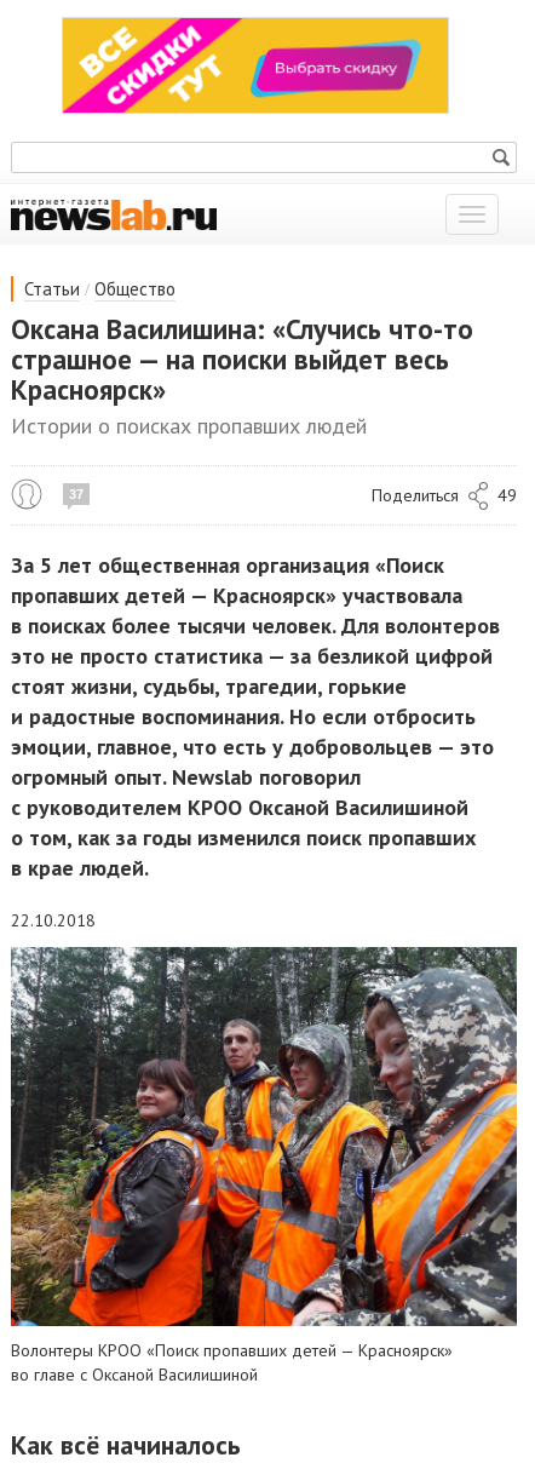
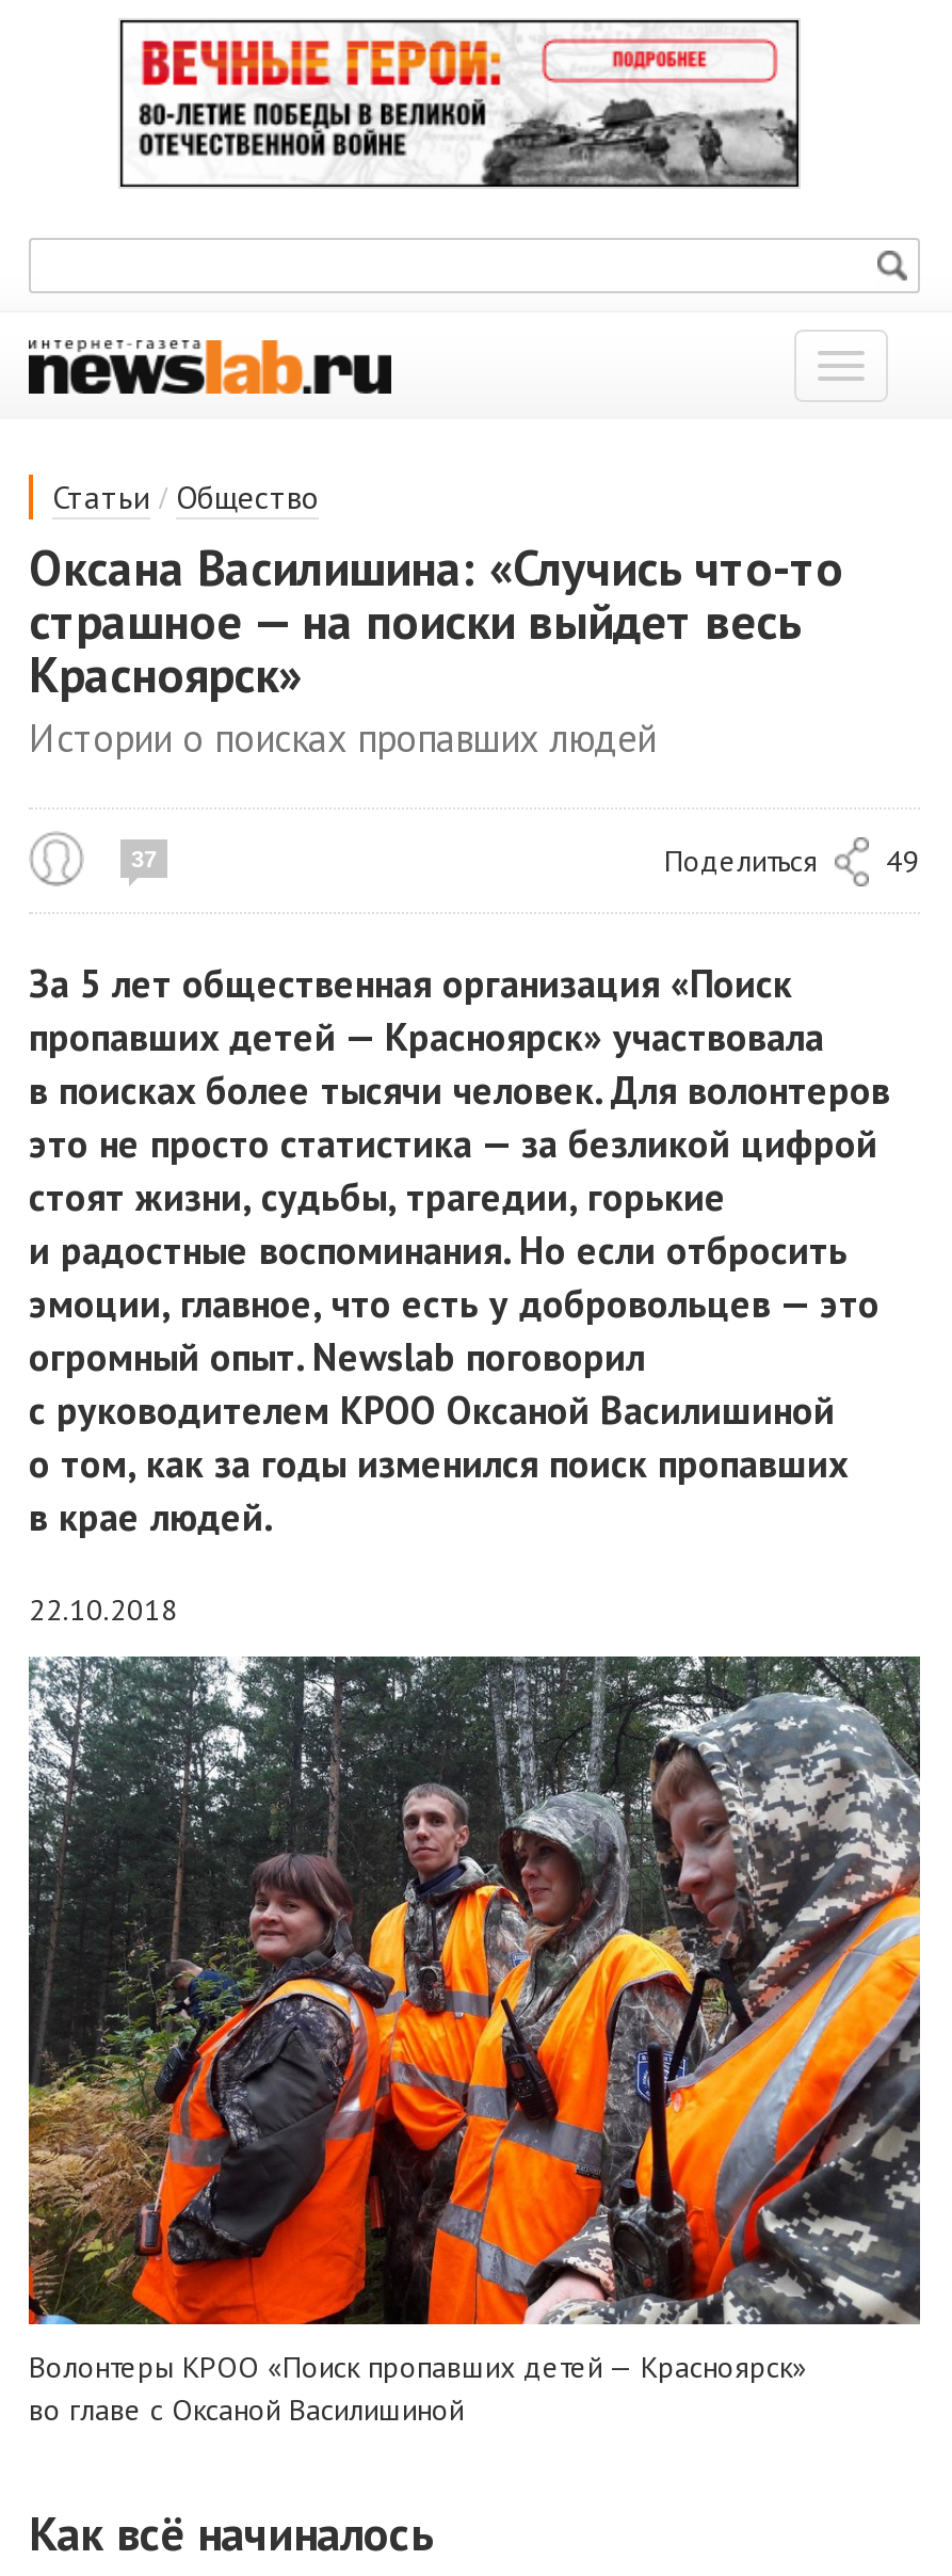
- [image]
+ [image]
